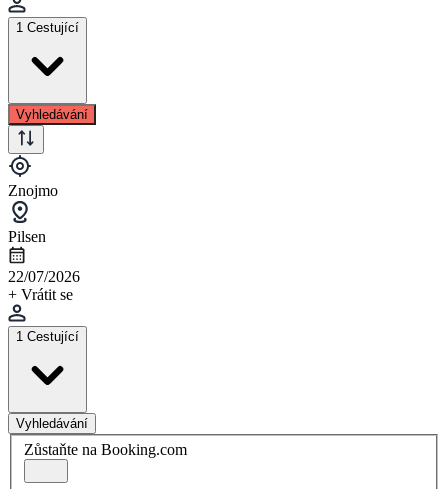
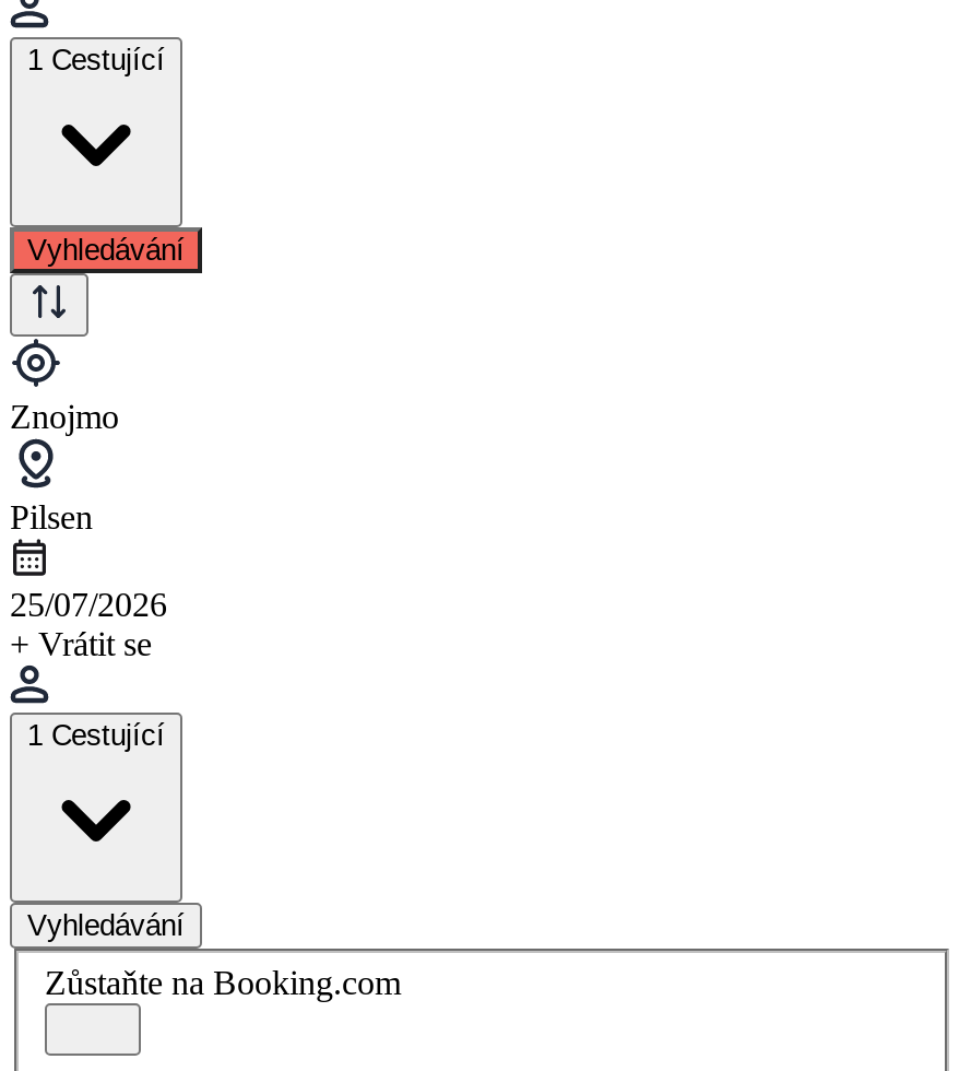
- 22/07/2026
+ 25/07/2026
